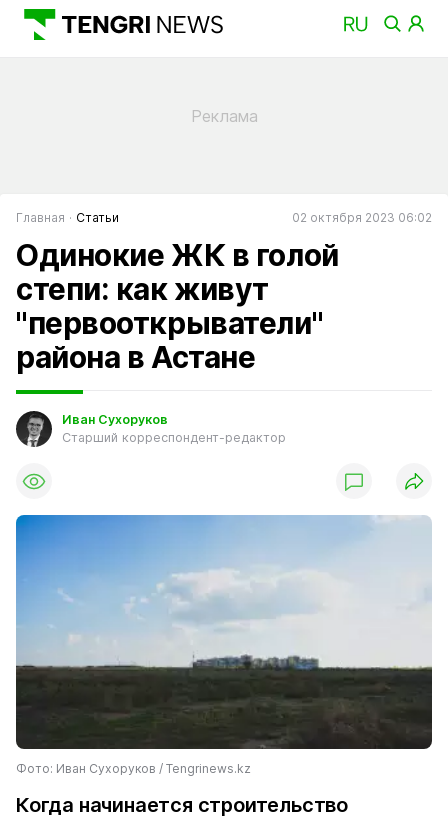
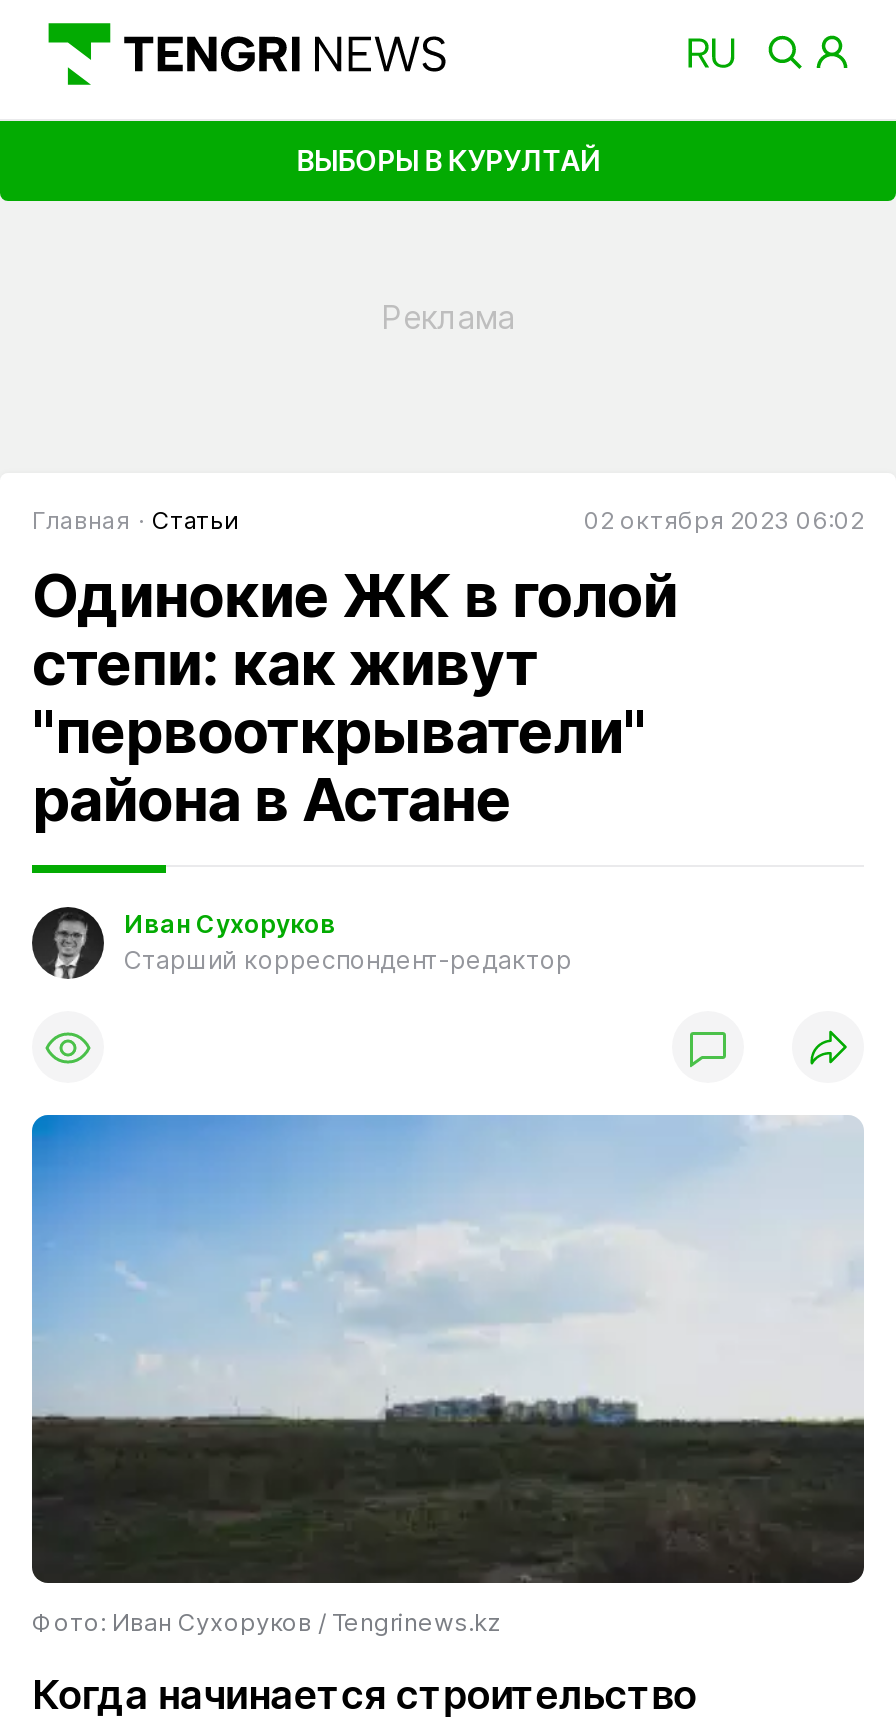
+ ВЫБОРЫ В КУРУЛТАЙ
